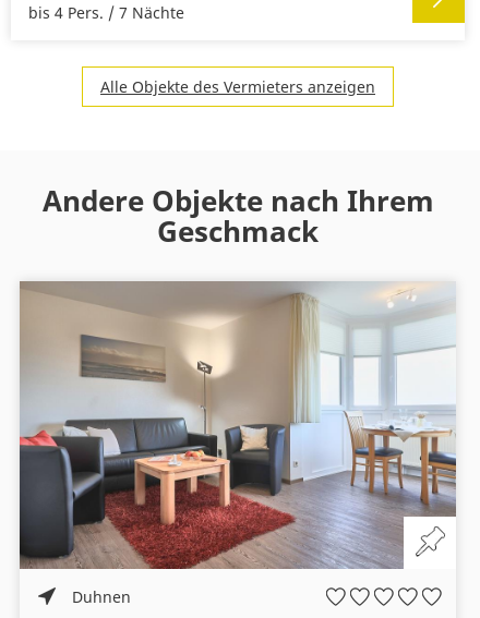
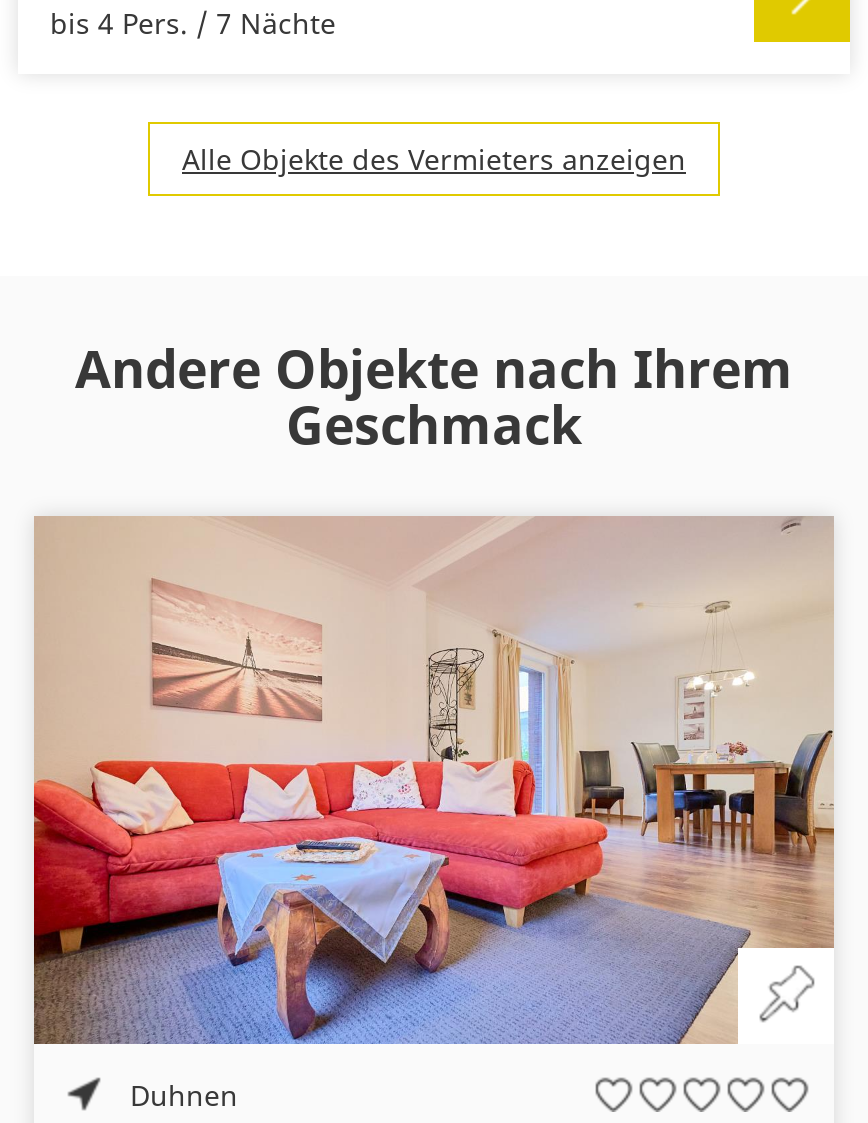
- [image]
+ [image]
